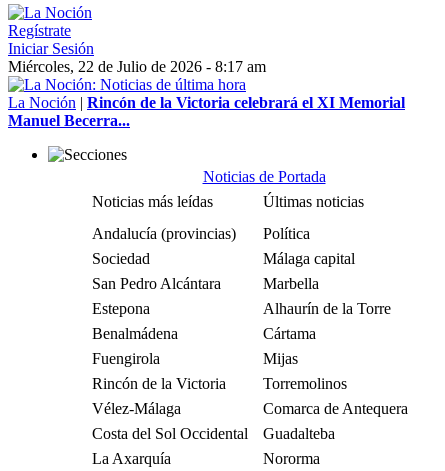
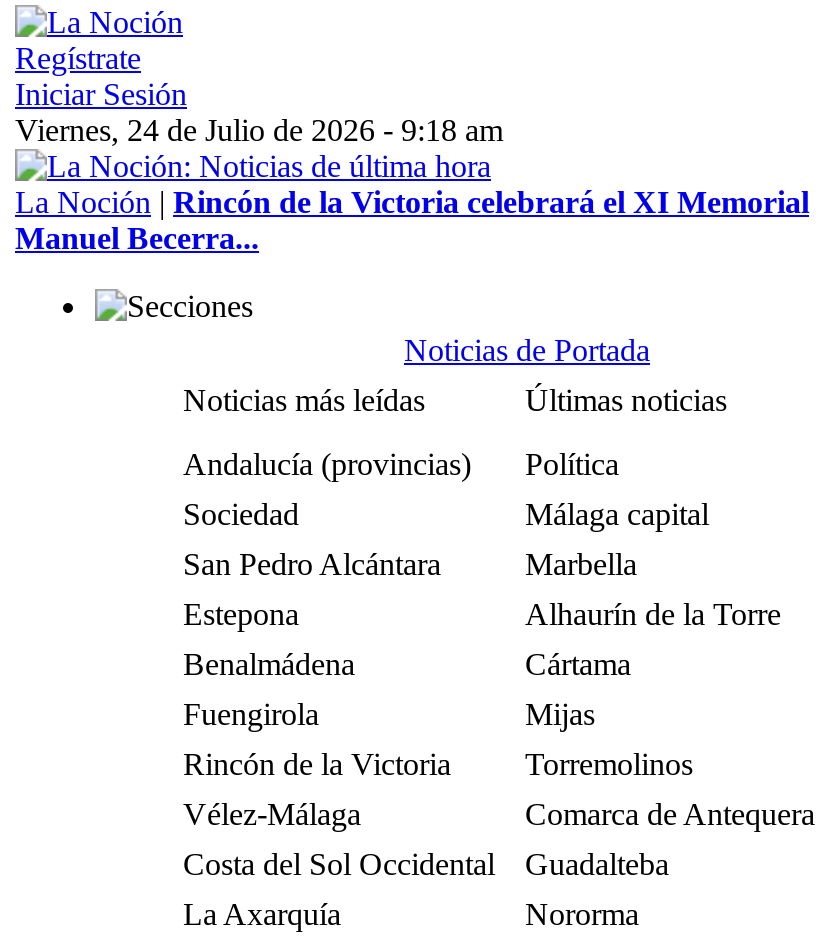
- Miércoles, 22 de Julio de 2026 - 8:17 am
+ Viernes, 24 de Julio de 2026 - 9:18 am
